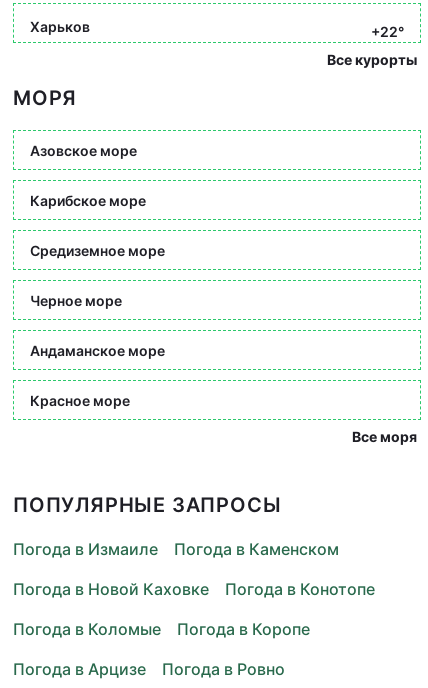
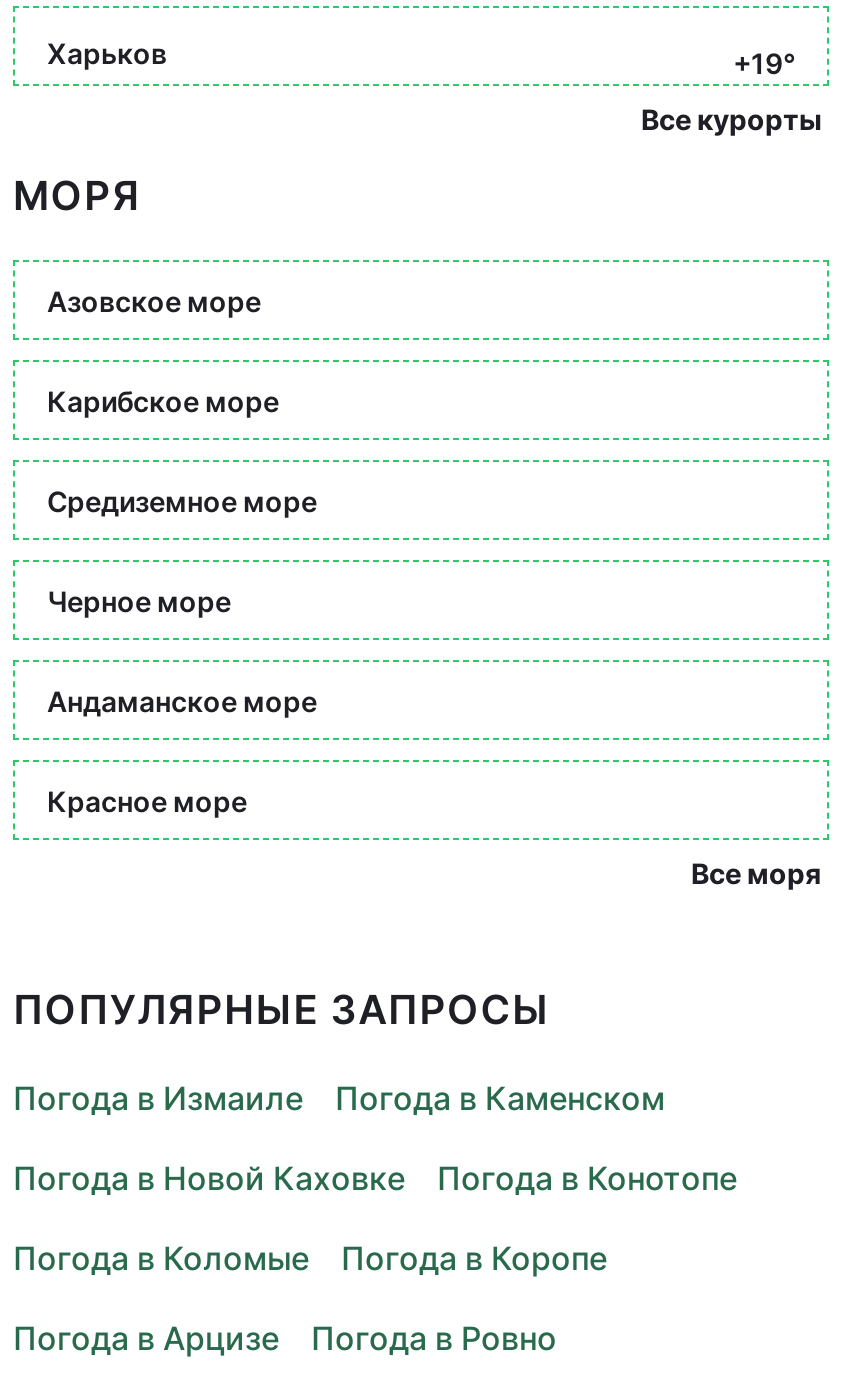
- +22°
+ +19°
